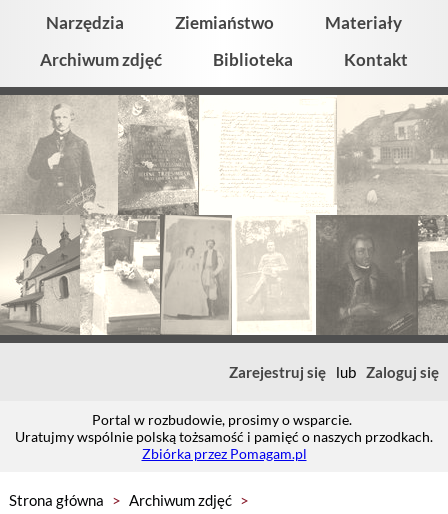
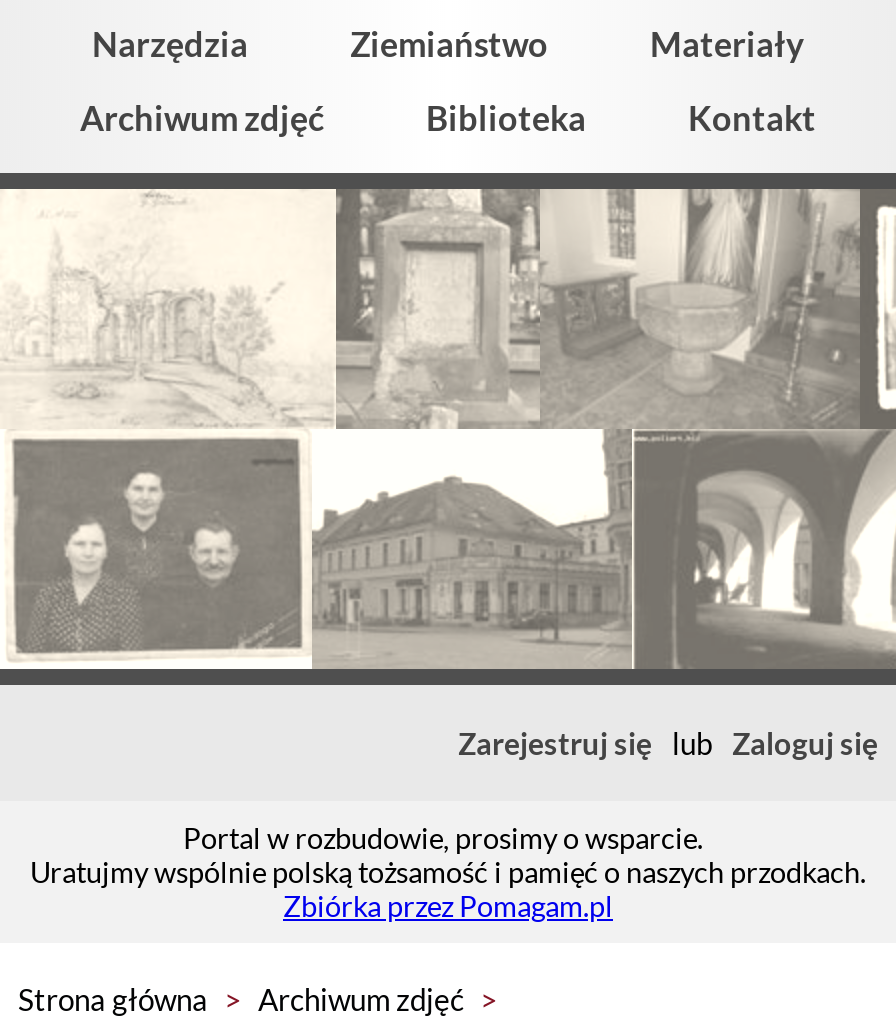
- [image]
+ [image]
